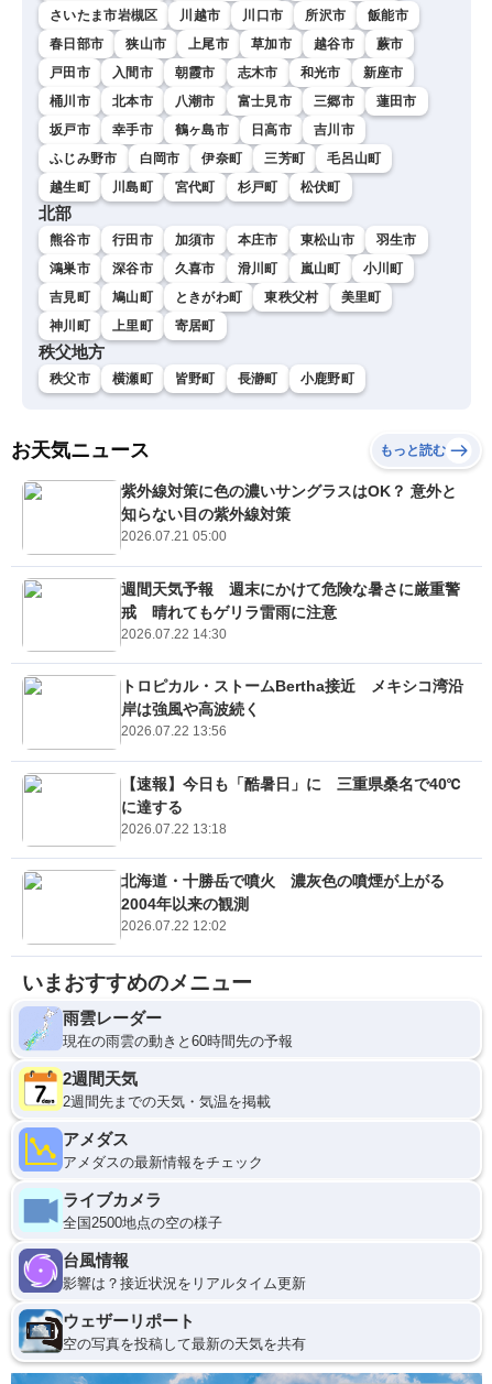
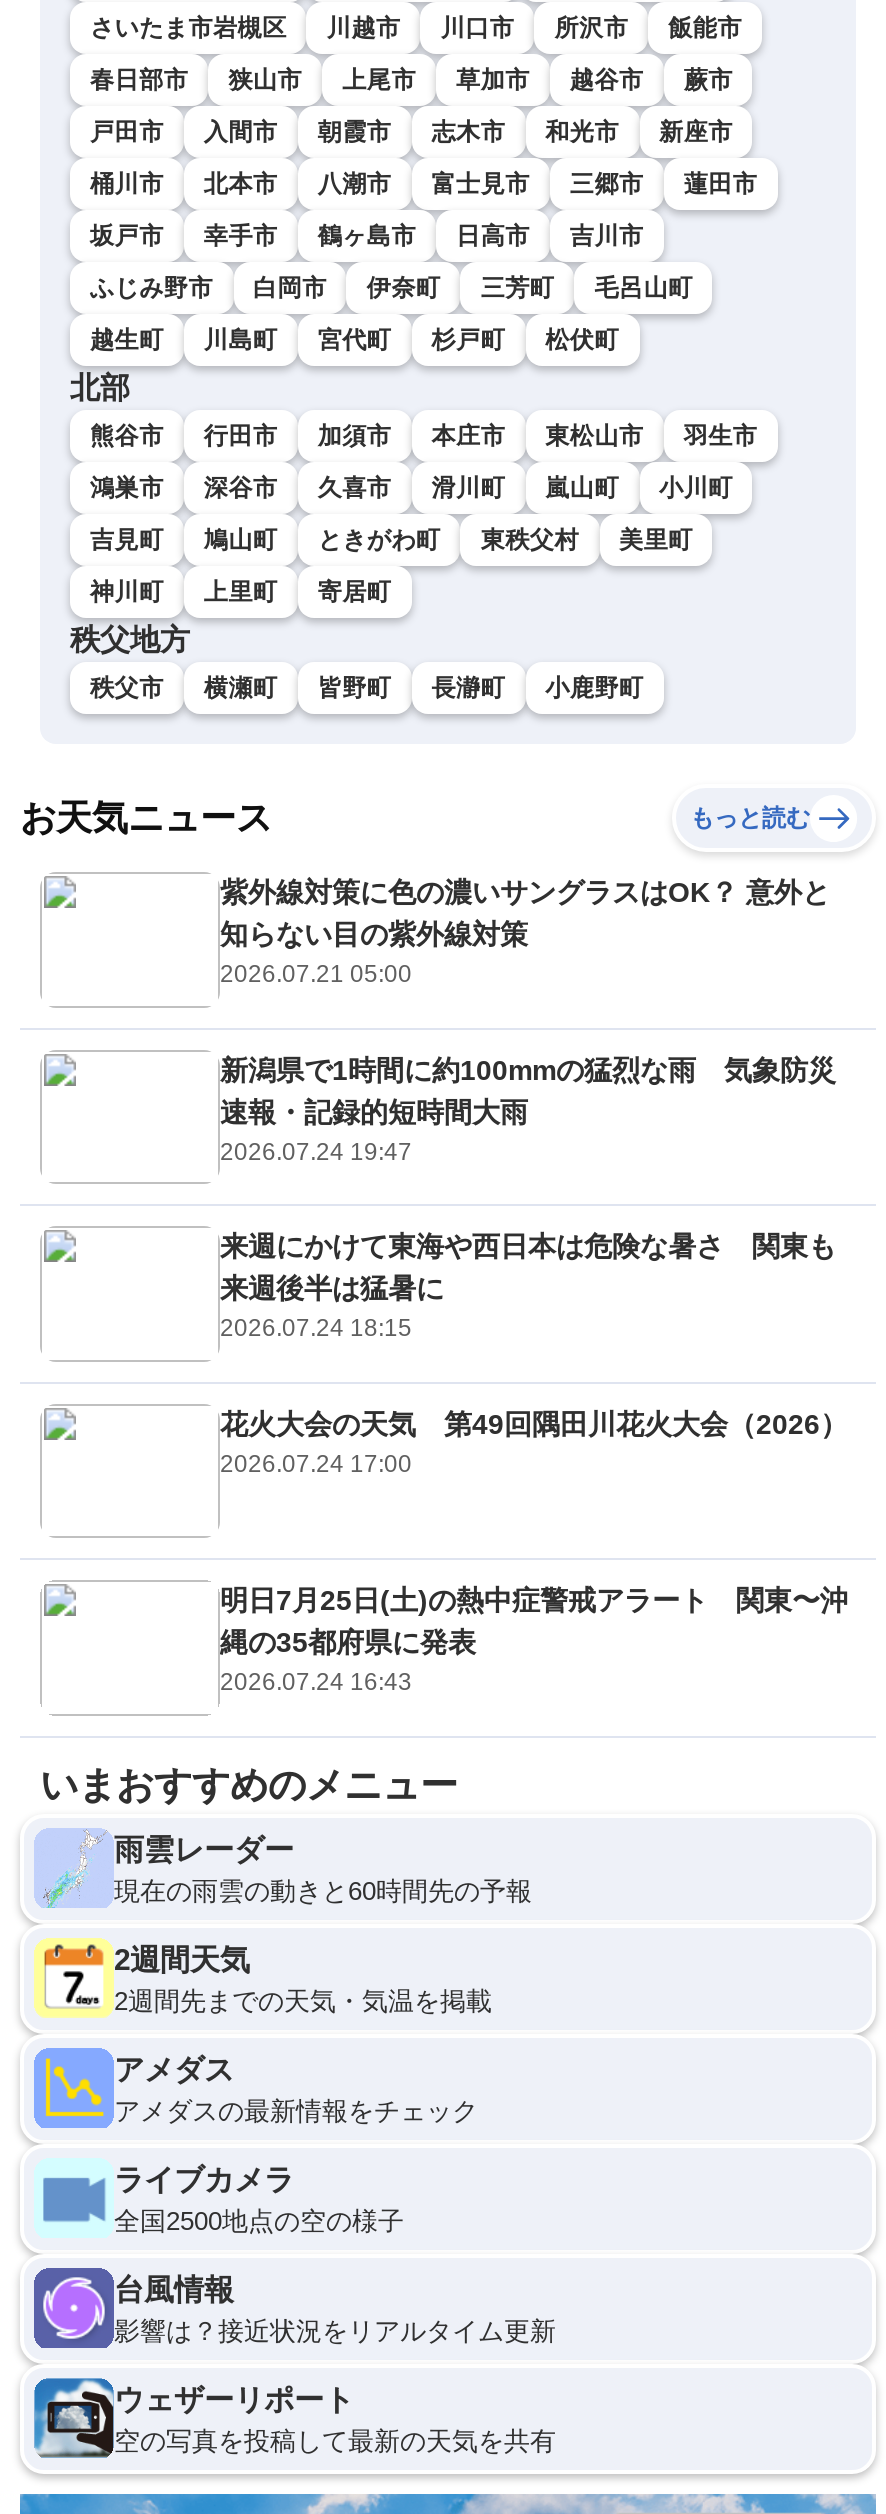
- 週間天気予報 週末にかけて危険な暑さに厳重警
- 戒 晴れてもゲリラ雷雨に注意
- 2026.07.22 14:30
+ 新潟県で1時間に約100mmの猛烈な雨 気象防災
+ 速報・記録的短時間大雨
+ 2026.07.24 19:47

- トロピカル・ストームBertha接近 メキシコ湾沿
- 岸は強風や高波続く
- 2026.07.22 13:56
+ 来週にかけて東海や西日本は危険な暑さ 関東も
+ 来週後半は猛暑に
+ 2026.07.24 18:15

- 【速報】今日も「酷暑日」に 三重県桑名で40℃
- に達する
- 2026.07.22 13:18
+ 花火大会の天気 第49回隅田川花火大会（2026）
+ 2026.07.24 17:00

- 北海道・十勝岳で噴火 濃灰色の噴煙が上がる
- 2004年以来の観測
- 2026.07.22 12:02
+ 明日7月25日(土)の熱中症警戒アラート 関東〜沖
+ 縄の35都府県に発表
+ 2026.07.24 16:43
